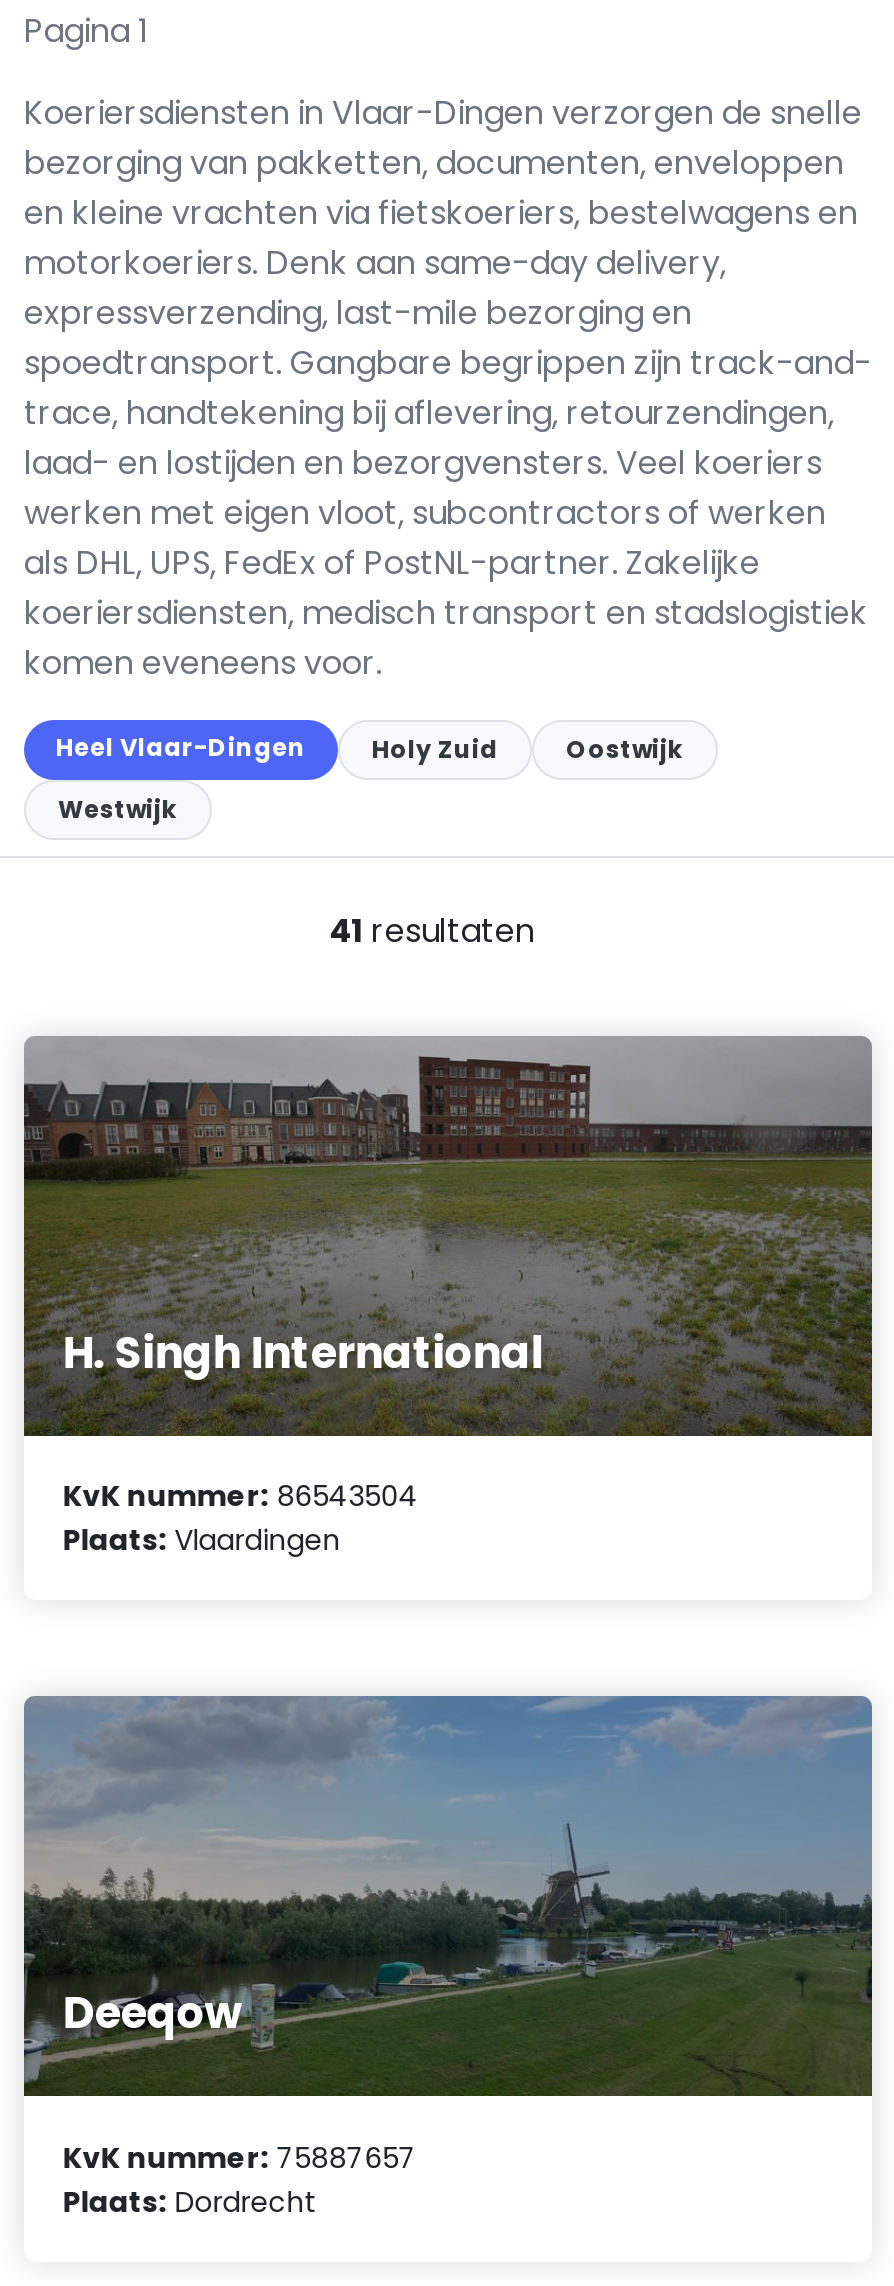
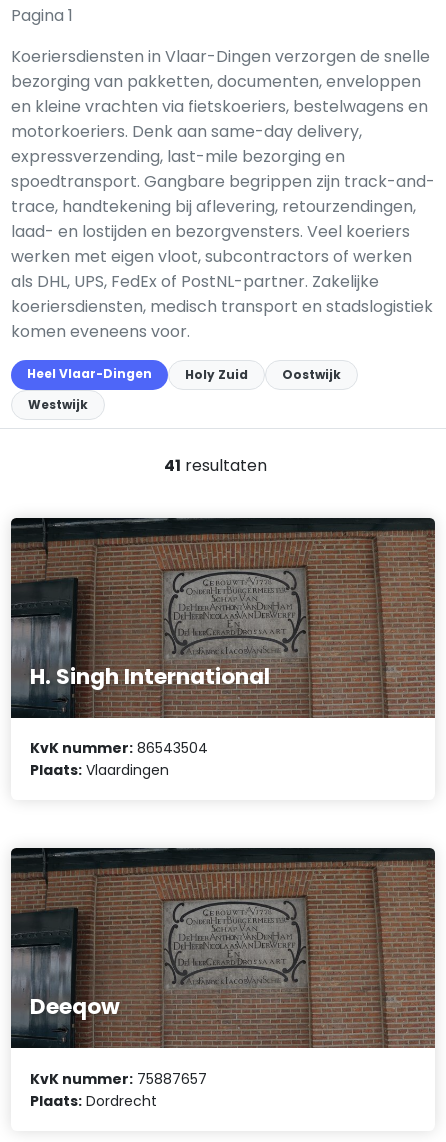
- [image]
+ [image]

- [image]
+ [image]
